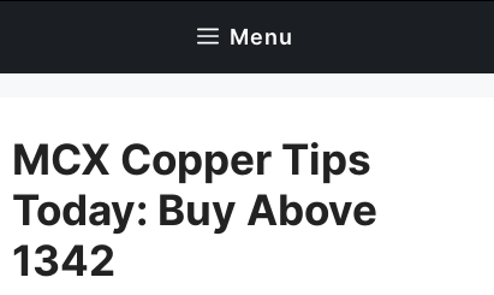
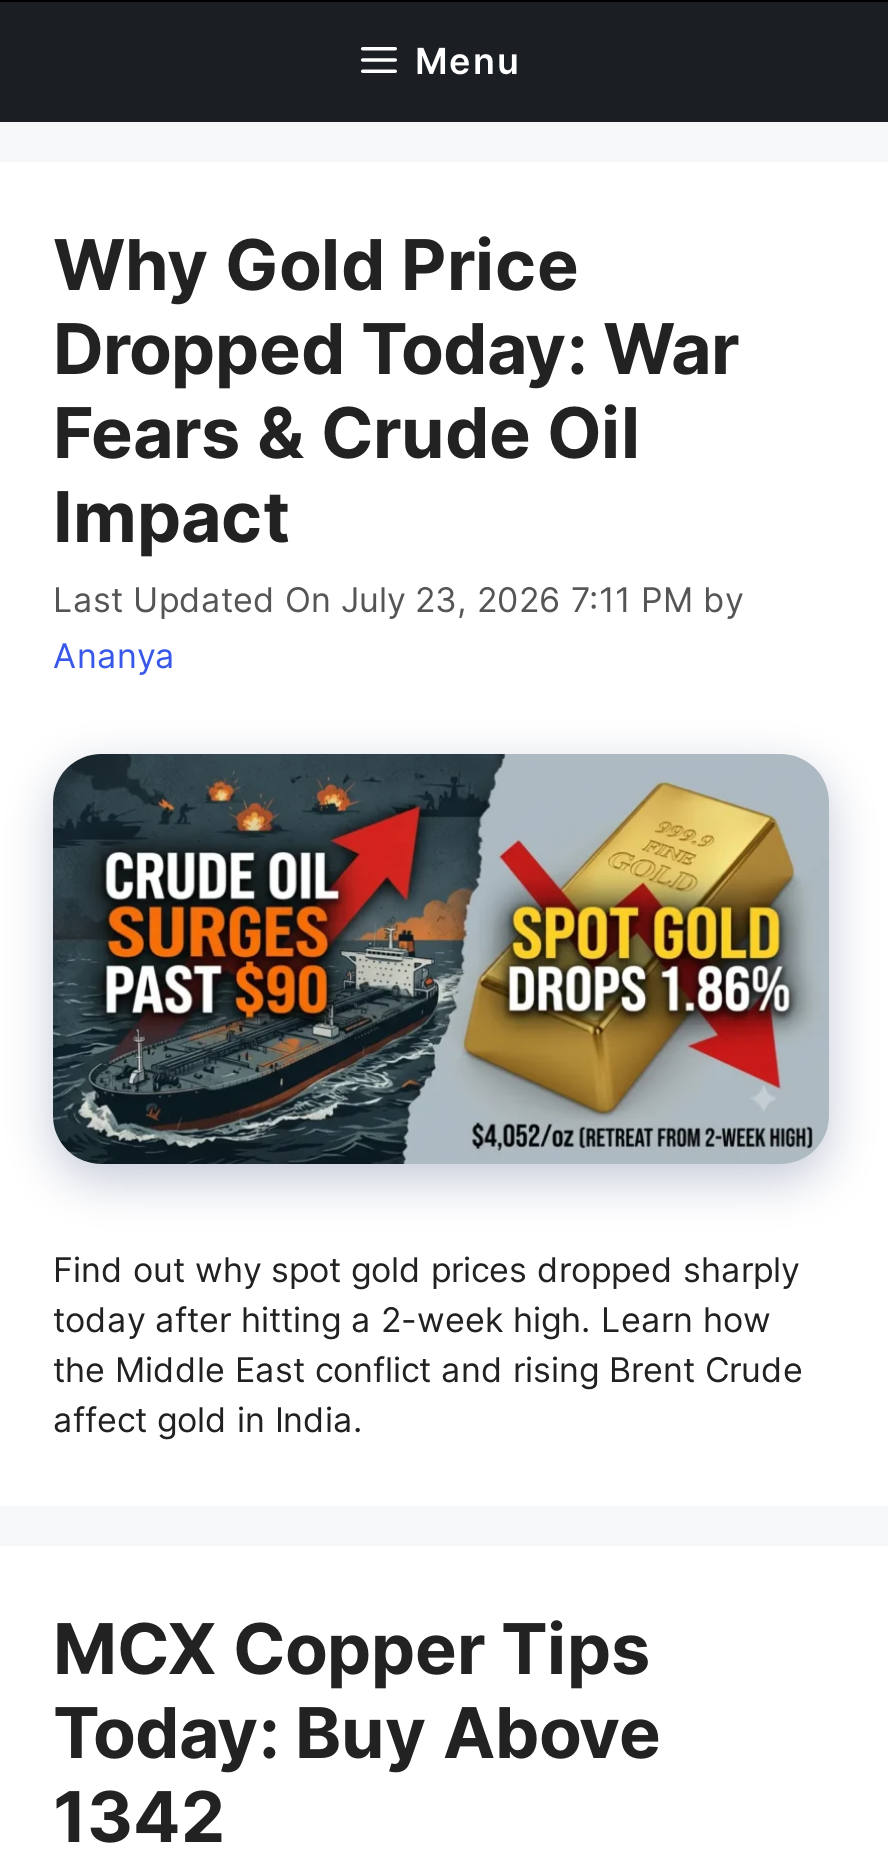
+ [image]
+ Find out why spot gold prices dropped sharply
+ today after hitting a 2-week high. Learn how
+ the Middle East conflict and rising Brent Crude
+ affect gold in India.

+ Why Gold Price
+ Dropped Today: War
+ Fears & Crude Oil
+ Impact
+ Last Updated On July 23, 2026 7:11 PM by
+ Ananya
